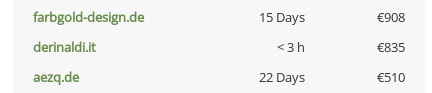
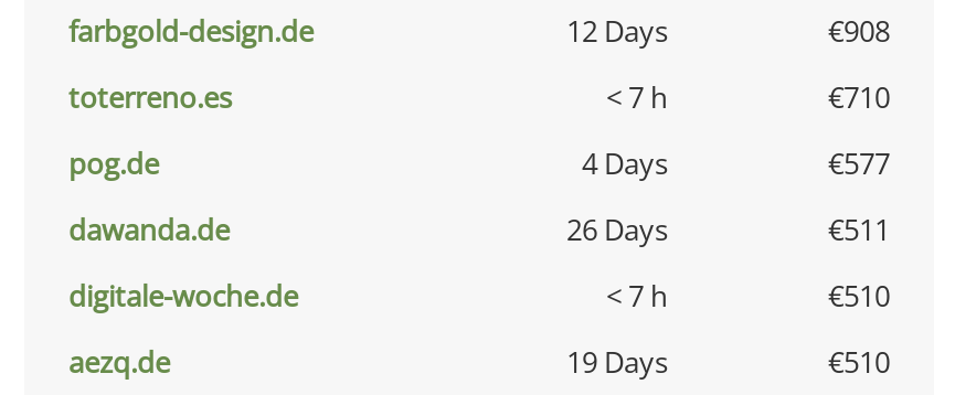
- 15 Days
+ 12 Days

- derinaldi.it
- < 3 h
- €835
+ toterreno.es
+ < 7 h
+ €710
+ pog.de
+ 4 Days
+ €577
+ dawanda.de
+ 26 Days
+ €511
+ digitale-woche.de
+ < 7 h
+ €510

- 22 Days
+ 19 Days
